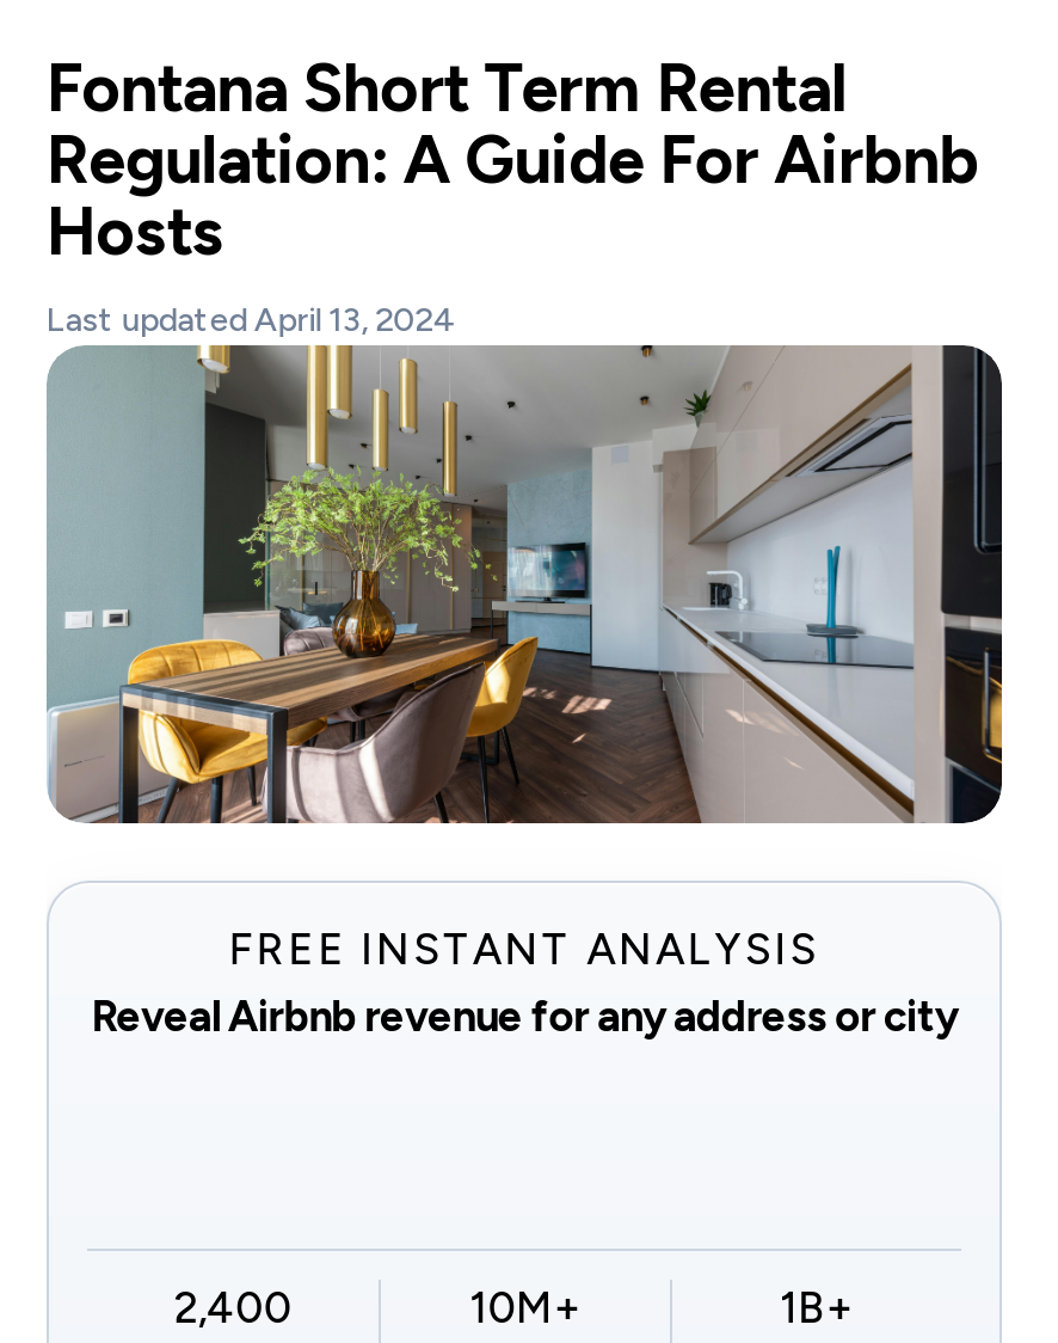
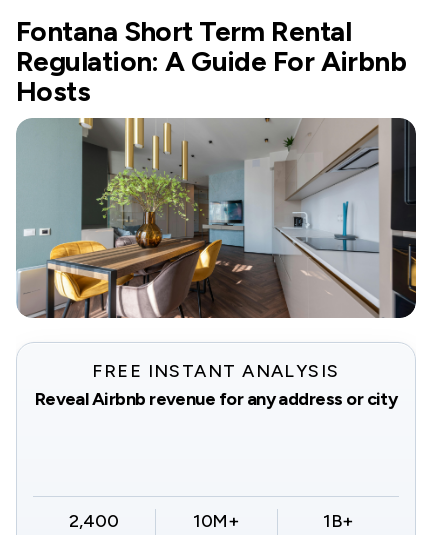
- Last updated April 13, 2024
